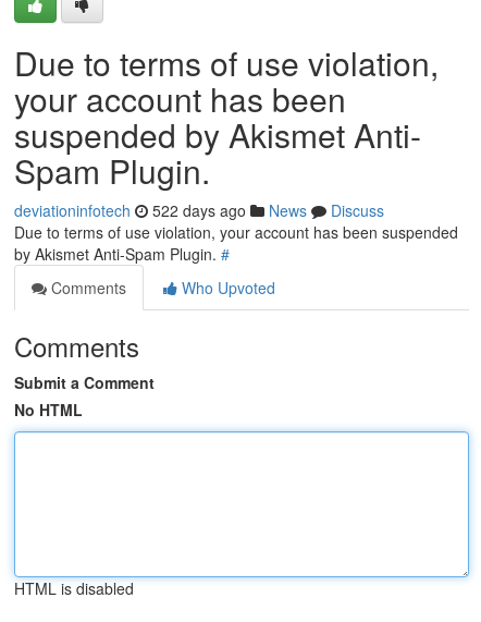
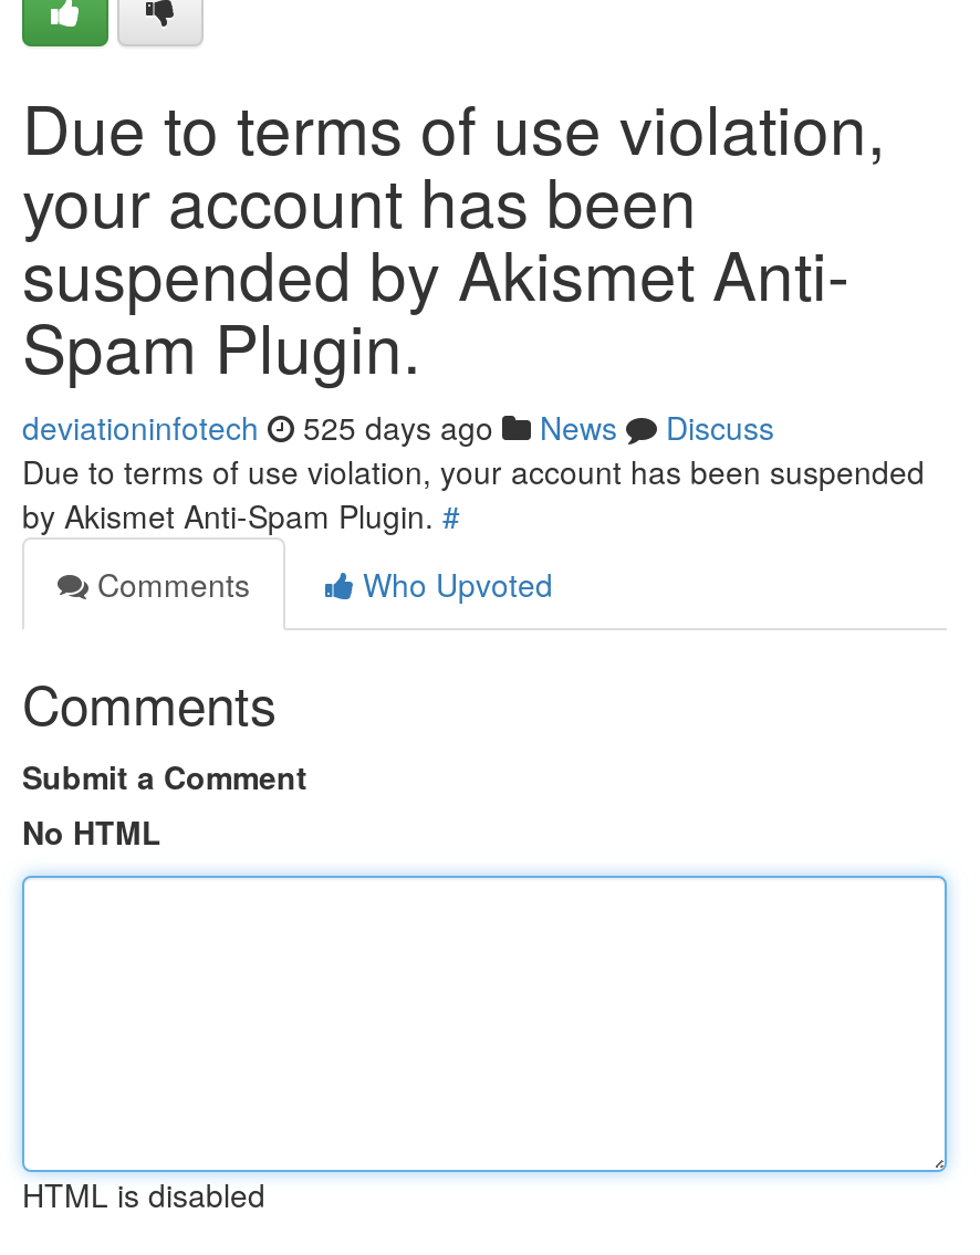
- deviationinfotech 522 days ago News Discuss
+ deviationinfotech 525 days ago News Discuss
